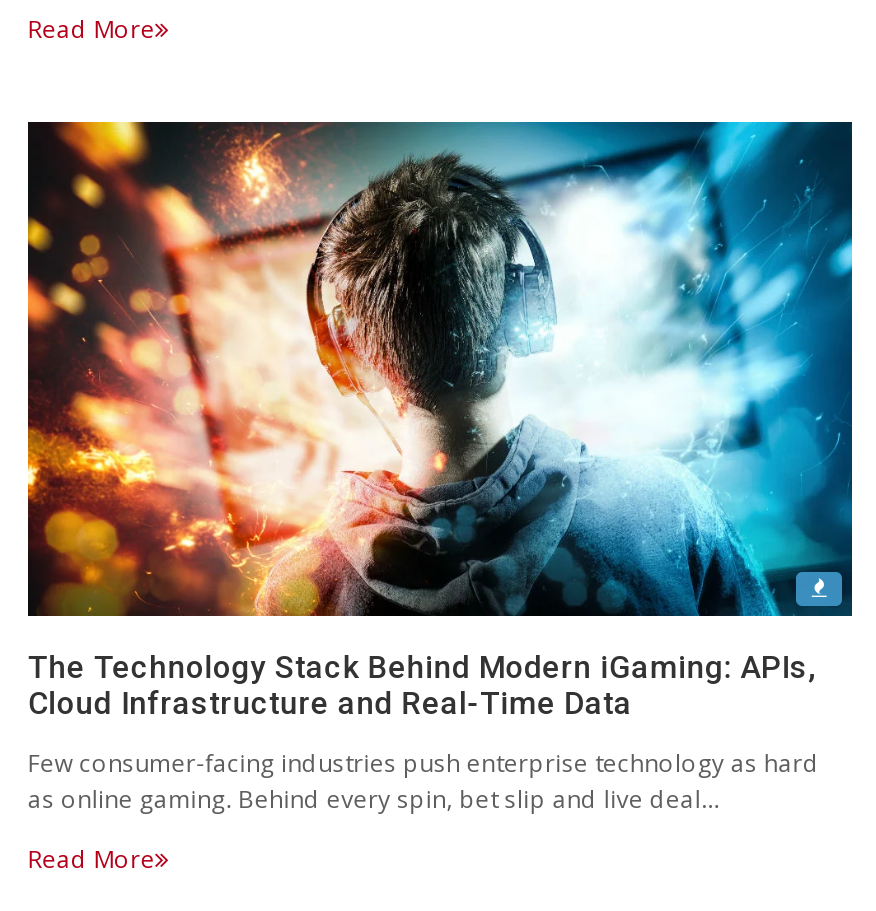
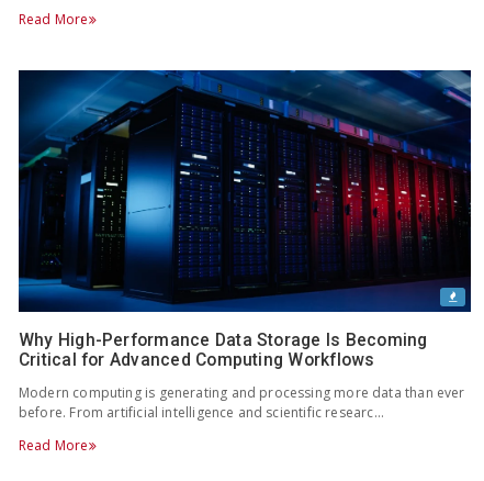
- [image]
- The Technology Stack Behind Modern iGaming: APIs,
- Cloud Infrastructure and Real-Time Data
+ [image]
+ Why High-Performance Data Storage Is Becoming
+ Critical for Advanced Computing Workflows

- Few consumer-facing industries push enterprise technology as hard
- as online gaming. Behind every spin, bet slip and live deal…
+ Modern computing is generating and processing more data than ever
+ before. From artificial intelligence and scientific researc…
